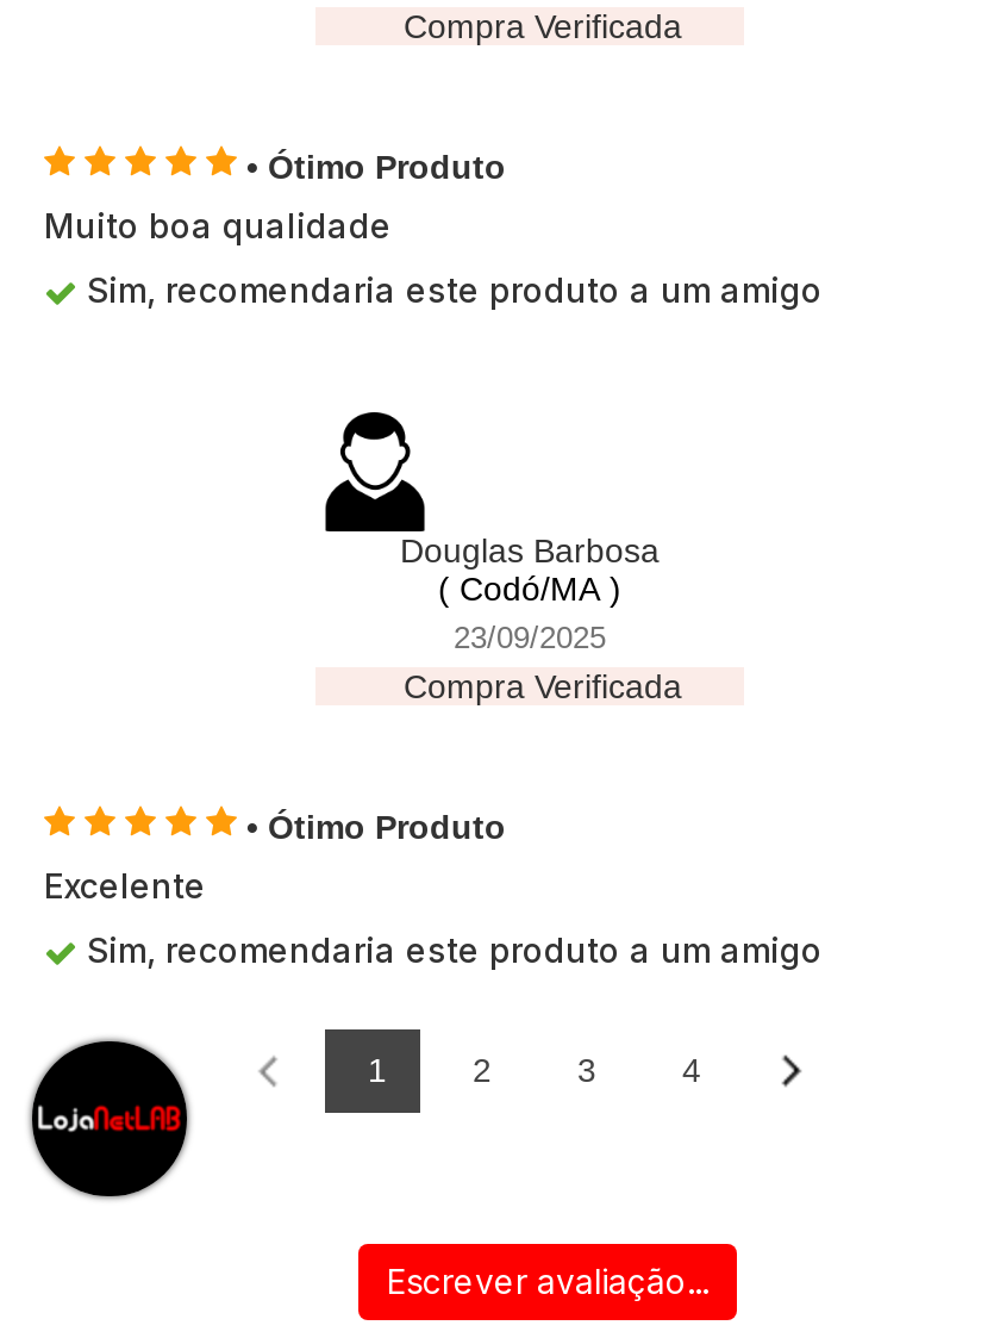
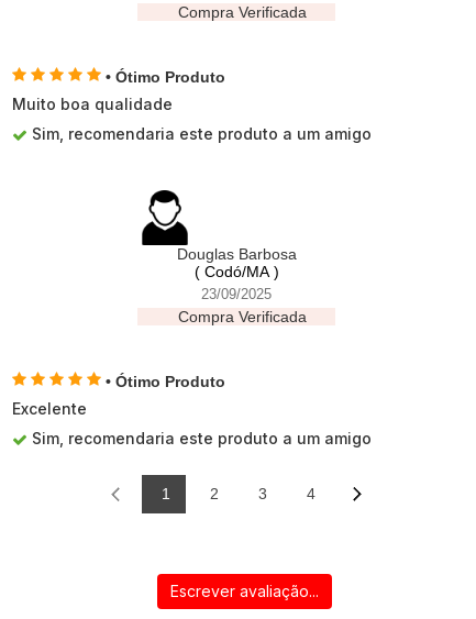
- [image]
